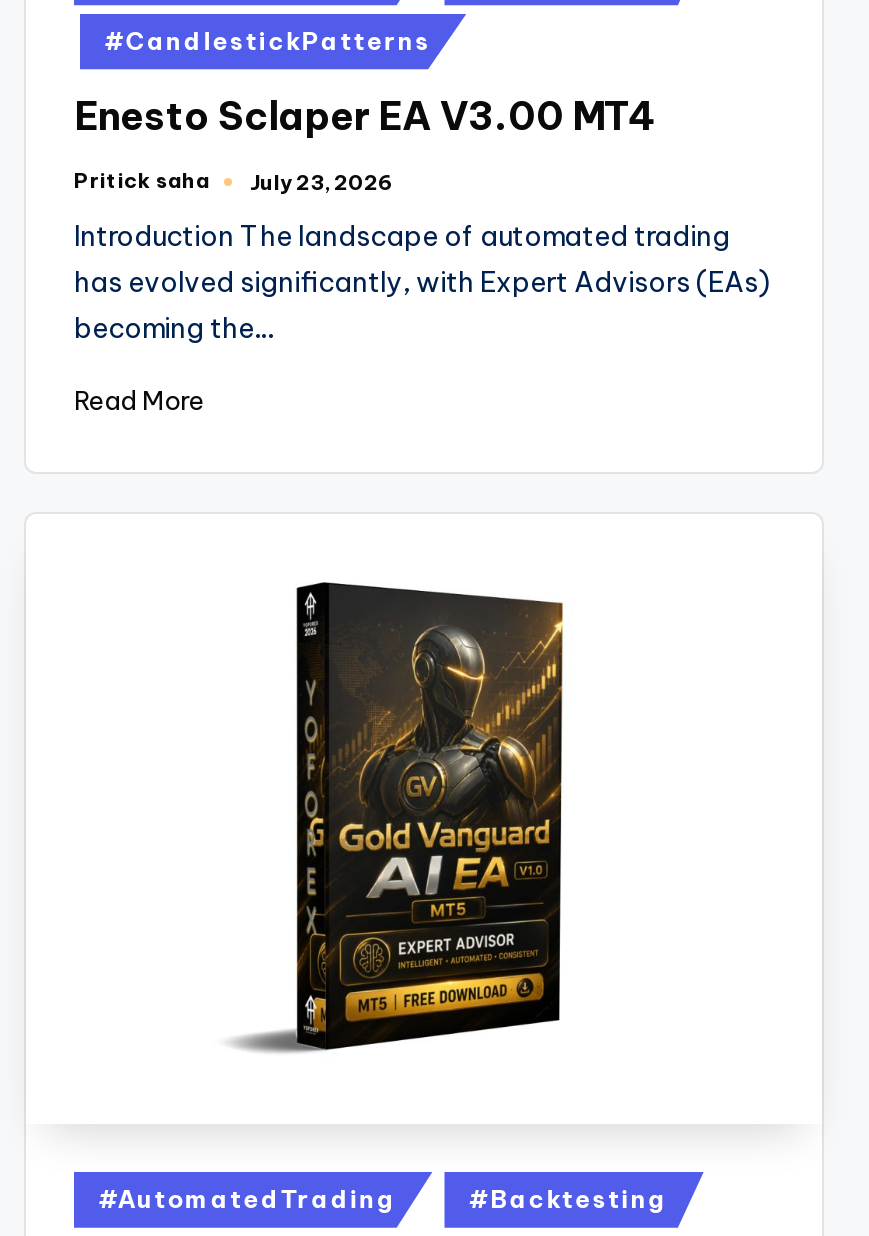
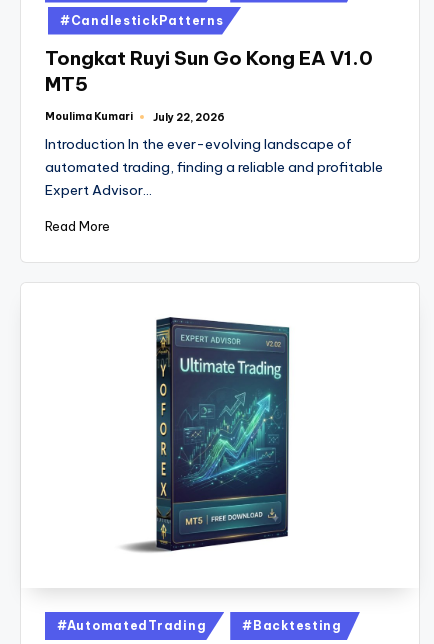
- Enesto Sclaper EA V3.00 MT4
+ Tongkat Ruyi Sun Go Kong EA V1.0
+ MT5

- Pritick saha
- July 23, 2026
+ Moulima Kumari
+ July 22, 2026

- Introduction The landscape of automated trading
- has evolved significantly, with Expert Advisors (EAs)
- becoming the…
+ Introduction In the ever-evolving landscape of
+ automated trading, finding a reliable and profitable
+ Expert Advisor…

- [image]
+ [image]
